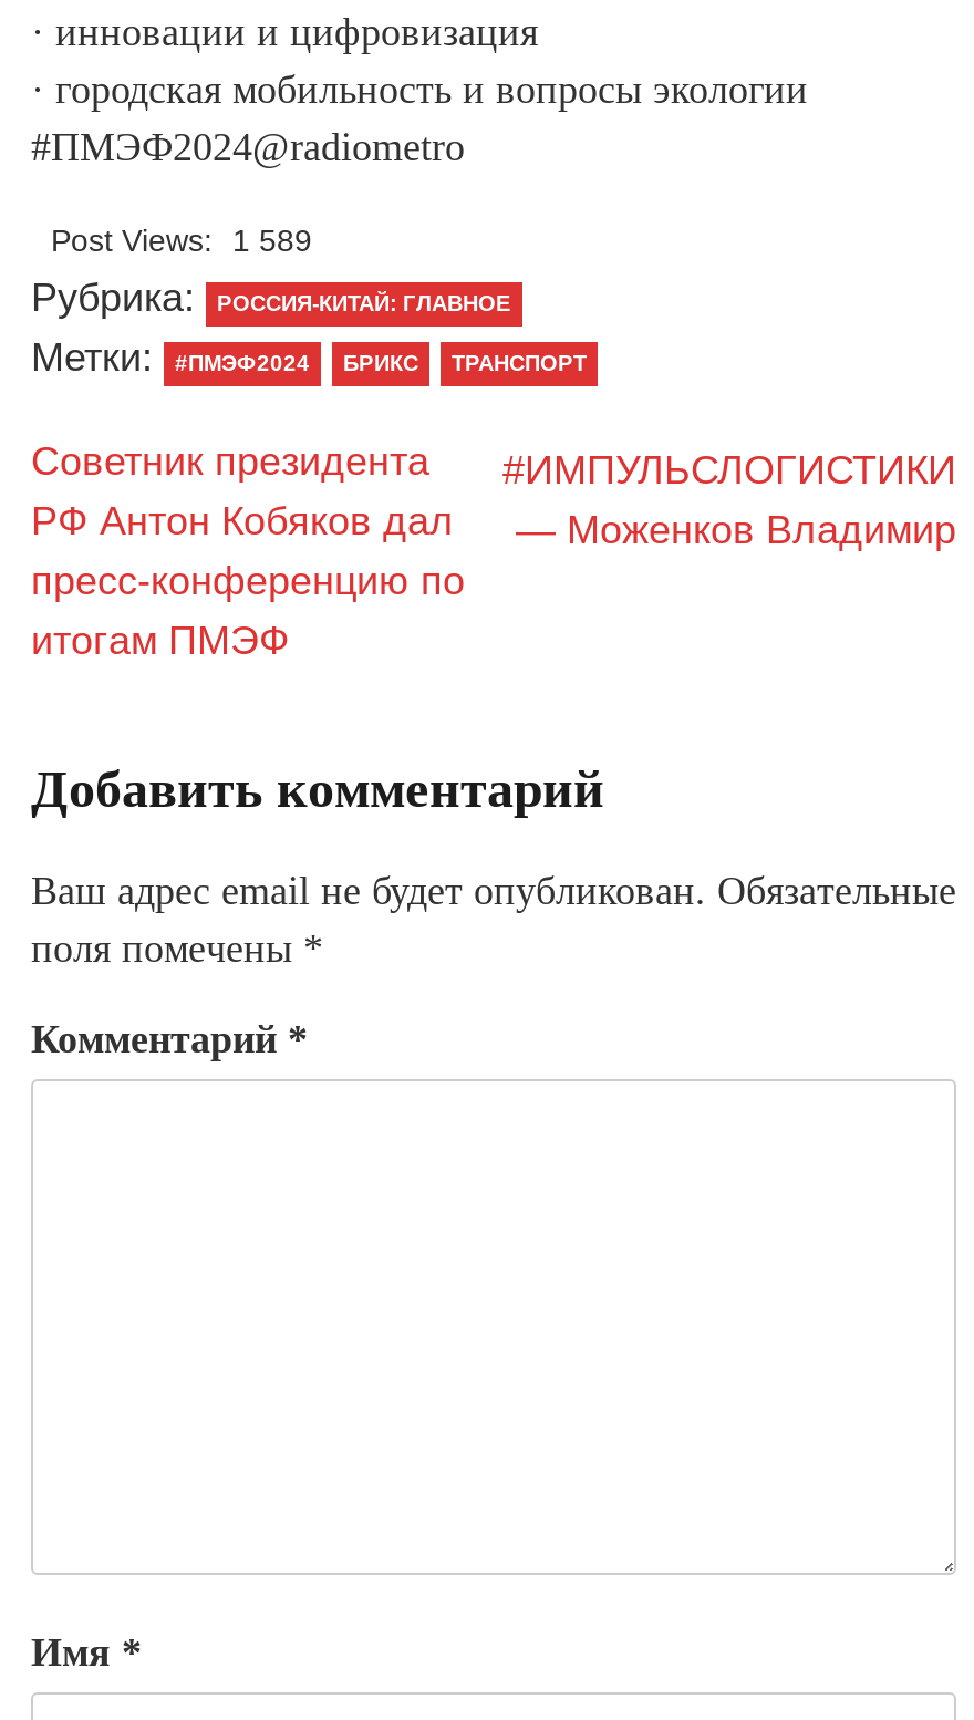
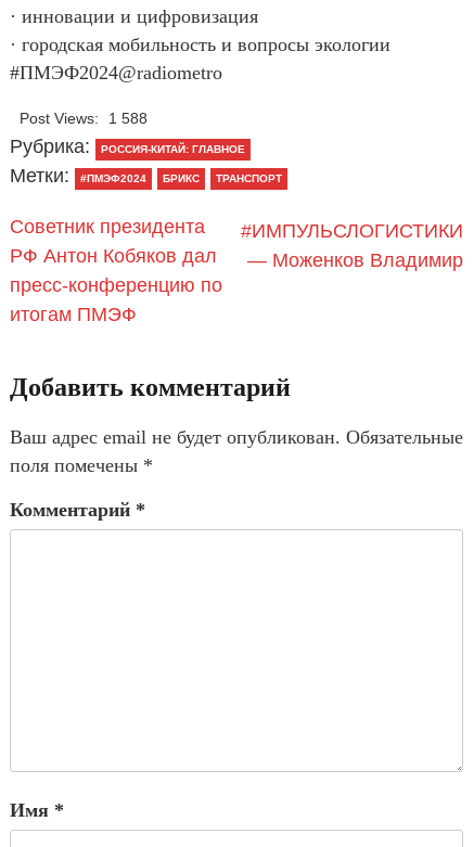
- Post Views: 1 589
+ Post Views: 1 588
